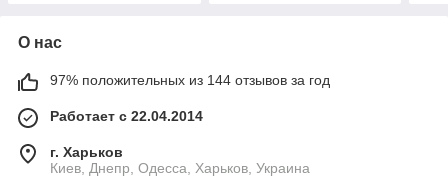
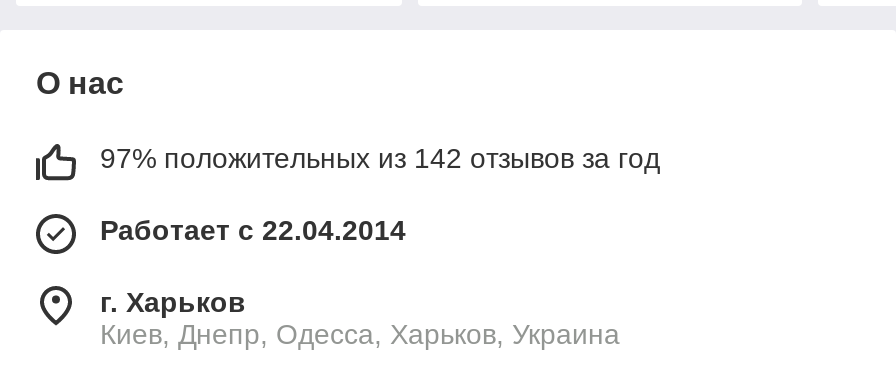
- 97% положительных из 144 отзывов за год
+ 97% положительных из 142 отзывов за год
